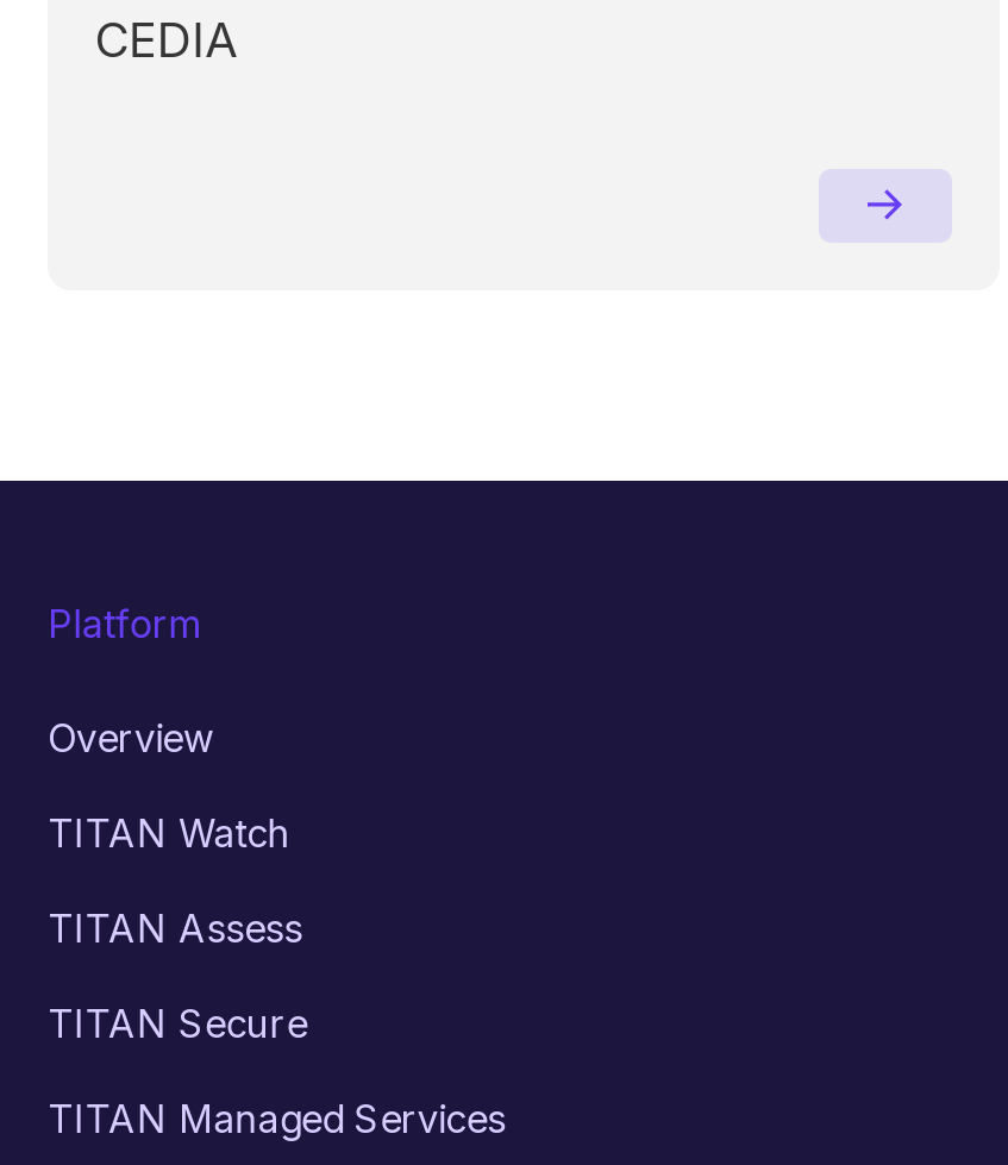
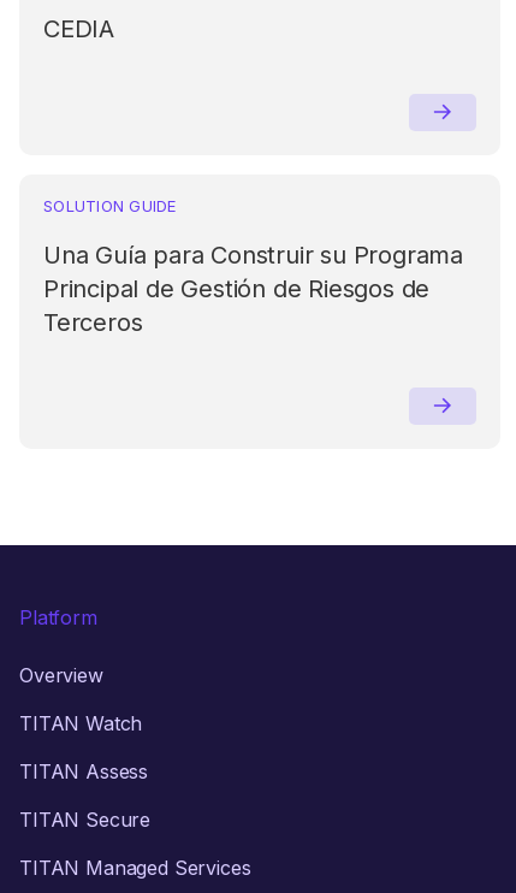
+ SOLUTION GUIDE
+ Una Guía para Construir su Programa
+ Principal de Gestión de Riesgos de
+ Terceros
